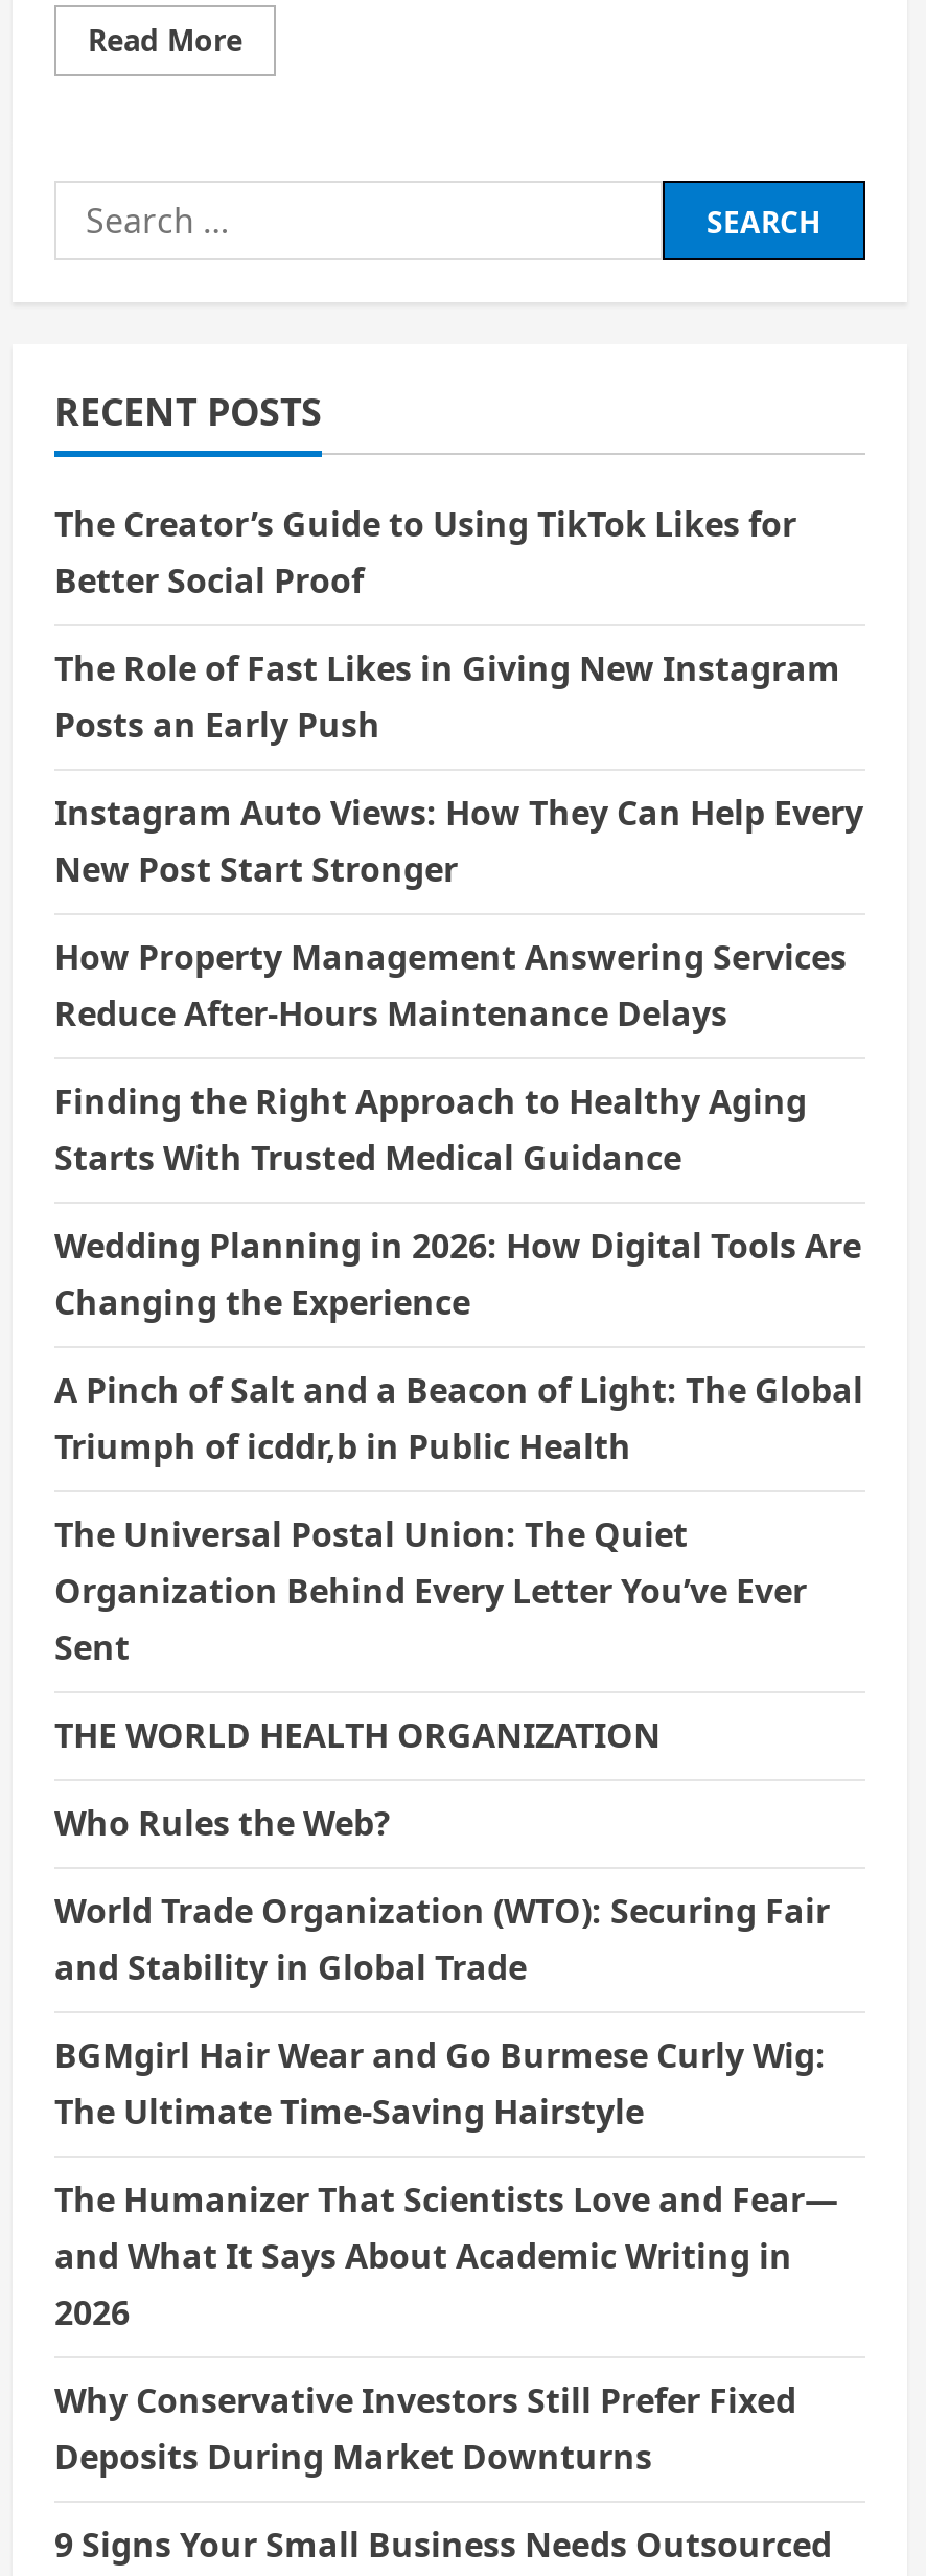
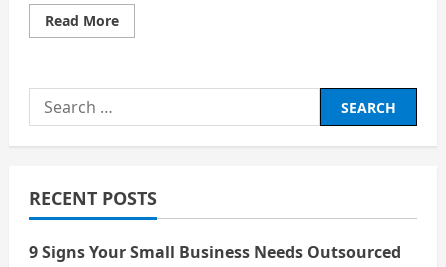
- The Creator’s Guide to Using TikTok Likes for
- Better Social Proof
- The Role of Fast Likes in Giving New Instagram
- Posts an Early Push
- Instagram Auto Views: How They Can Help Every
- New Post Start Stronger
- How Property Management Answering Services
- Reduce After-Hours Maintenance Delays
- Finding the Right Approach to Healthy Aging
- Starts With Trusted Medical Guidance
- Wedding Planning in 2026: How Digital Tools Are
- Changing the Experience
- A Pinch of Salt and a Beacon of Light: The Global
- Triumph of icddr,b in Public Health
- The Universal Postal Union: The Quiet
- Organization Behind Every Letter You’ve Ever
- Sent
- THE WORLD HEALTH ORGANIZATION
- Who Rules the Web?
- World Trade Organization (WTO): Securing Fair
- and Stability in Global Trade
- BGMgirl Hair Wear and Go Burmese Curly Wig:
- The Ultimate Time-Saving Hairstyle
- The Humanizer That Scientists Love and Fear—
- and What It Says About Academic Writing in
- 2026
- Why Conservative Investors Still Prefer Fixed
- Deposits During Market Downturns
